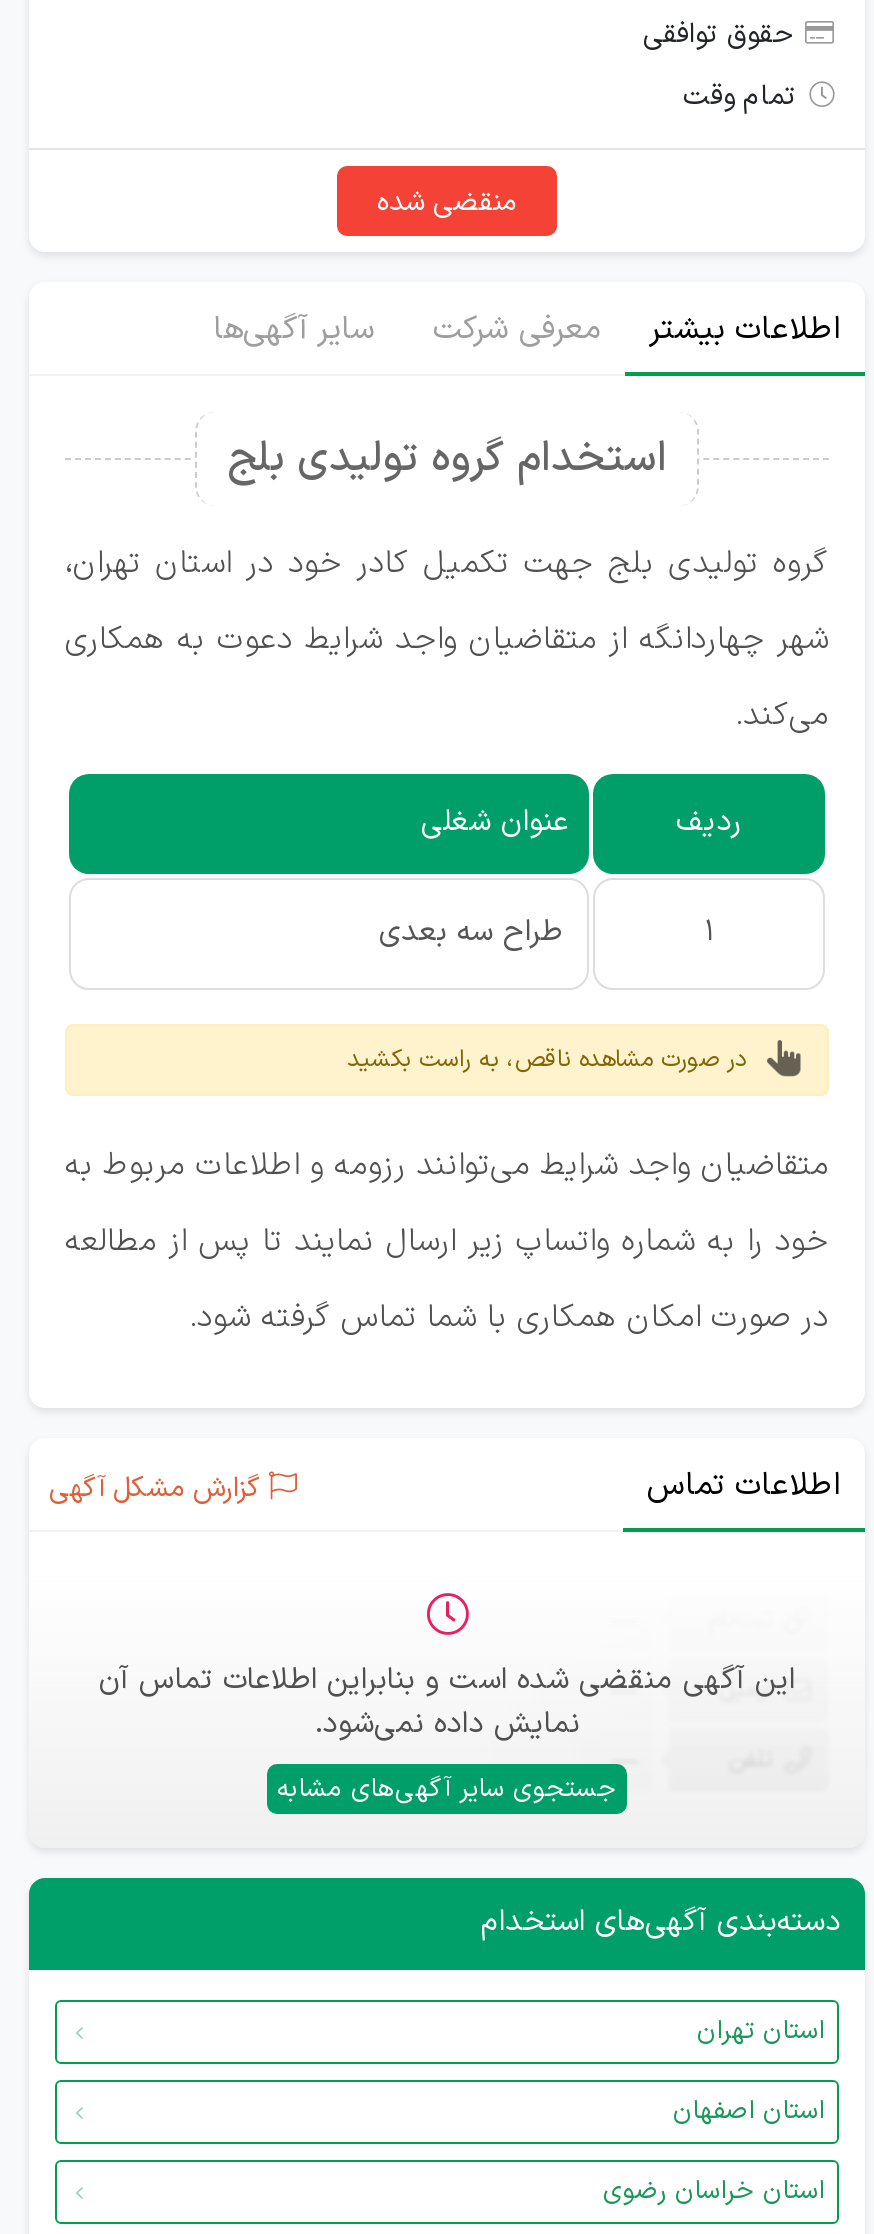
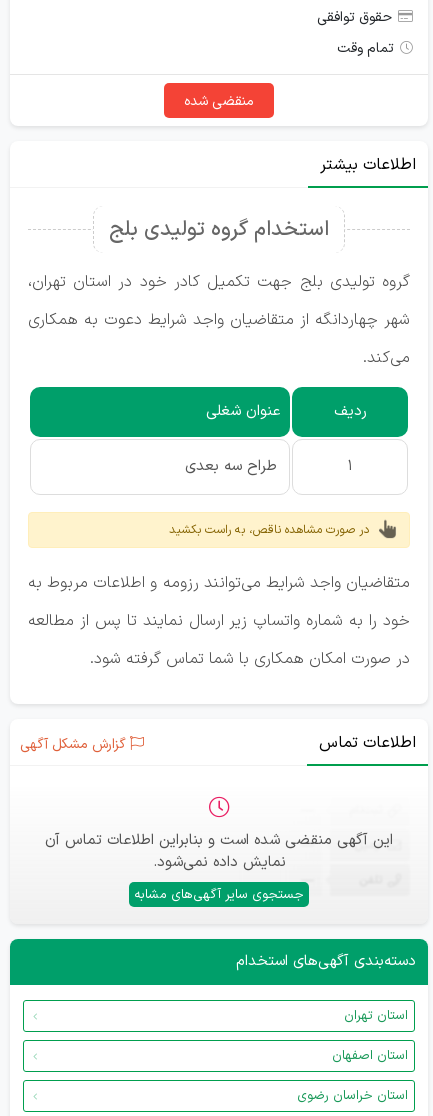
- معرفی شرکت
- سایر آگهی‌ها
